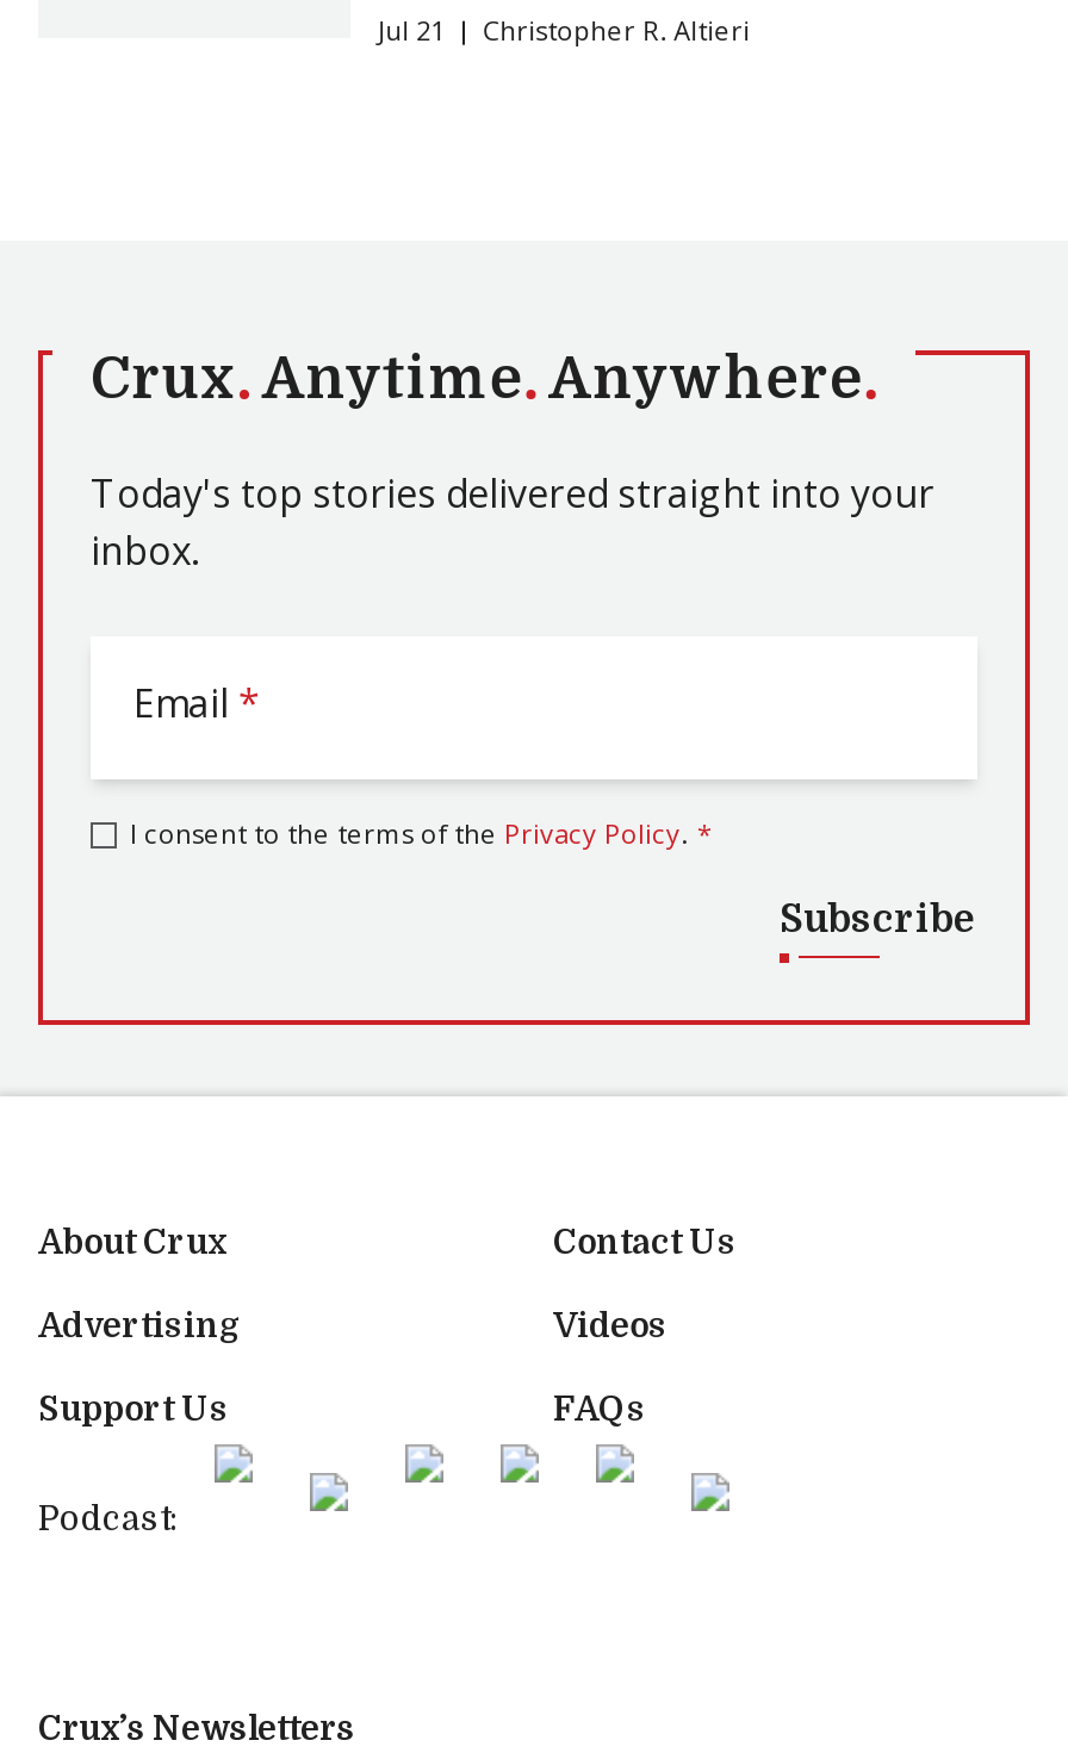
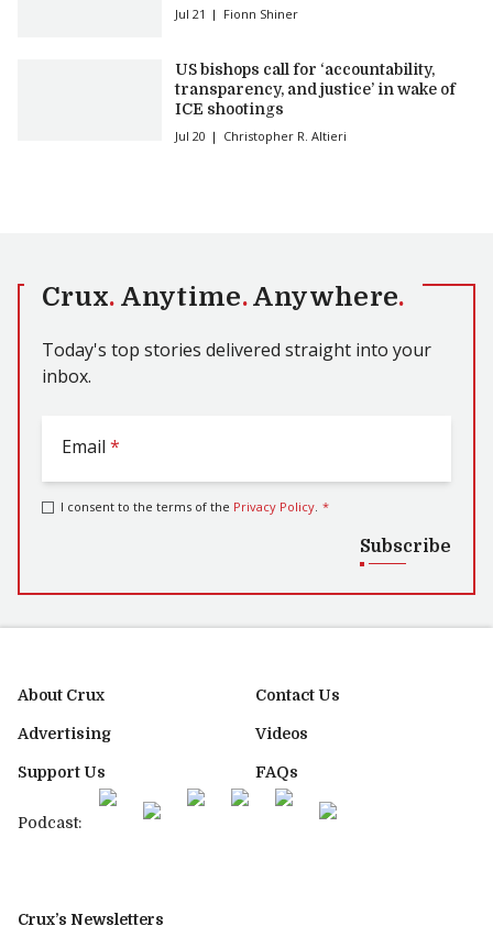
+ Fionn Shiner
+ US bishops call for ‘accountability,
+ transparency, and justice’ in wake of
+ ICE shootings
+ Jul 20
